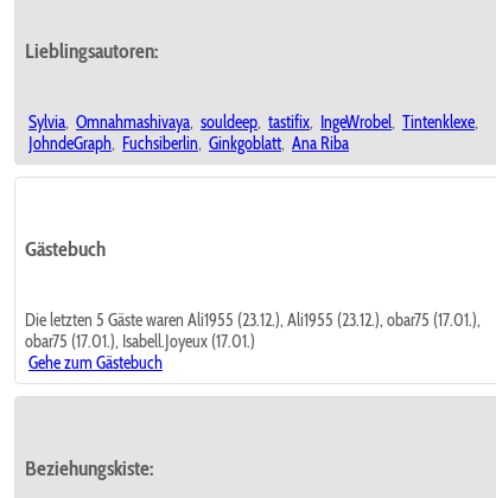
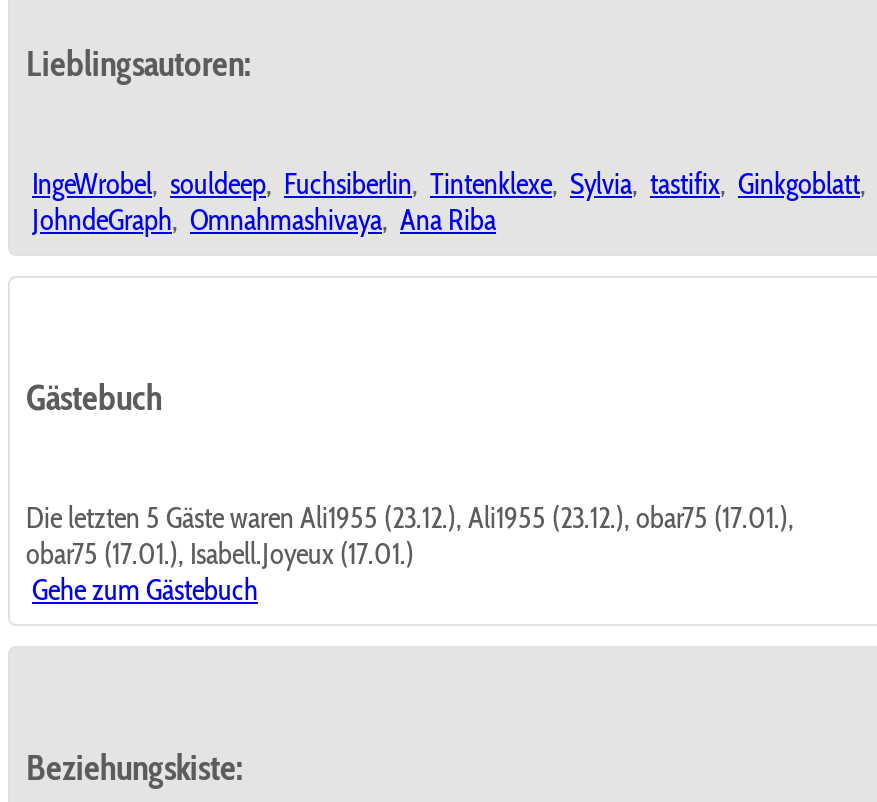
- Sylvia, Omnahmashivaya, souldeep, tastifix, IngeWrobel, Tintenklexe,
- JohndeGraph, Fuchsiberlin, Ginkgoblatt, Ana Riba
+ IngeWrobel, souldeep, Fuchsiberlin, Tintenklexe, Sylvia, tastifix, Ginkgoblatt,
+ JohndeGraph, Omnahmashivaya, Ana Riba
